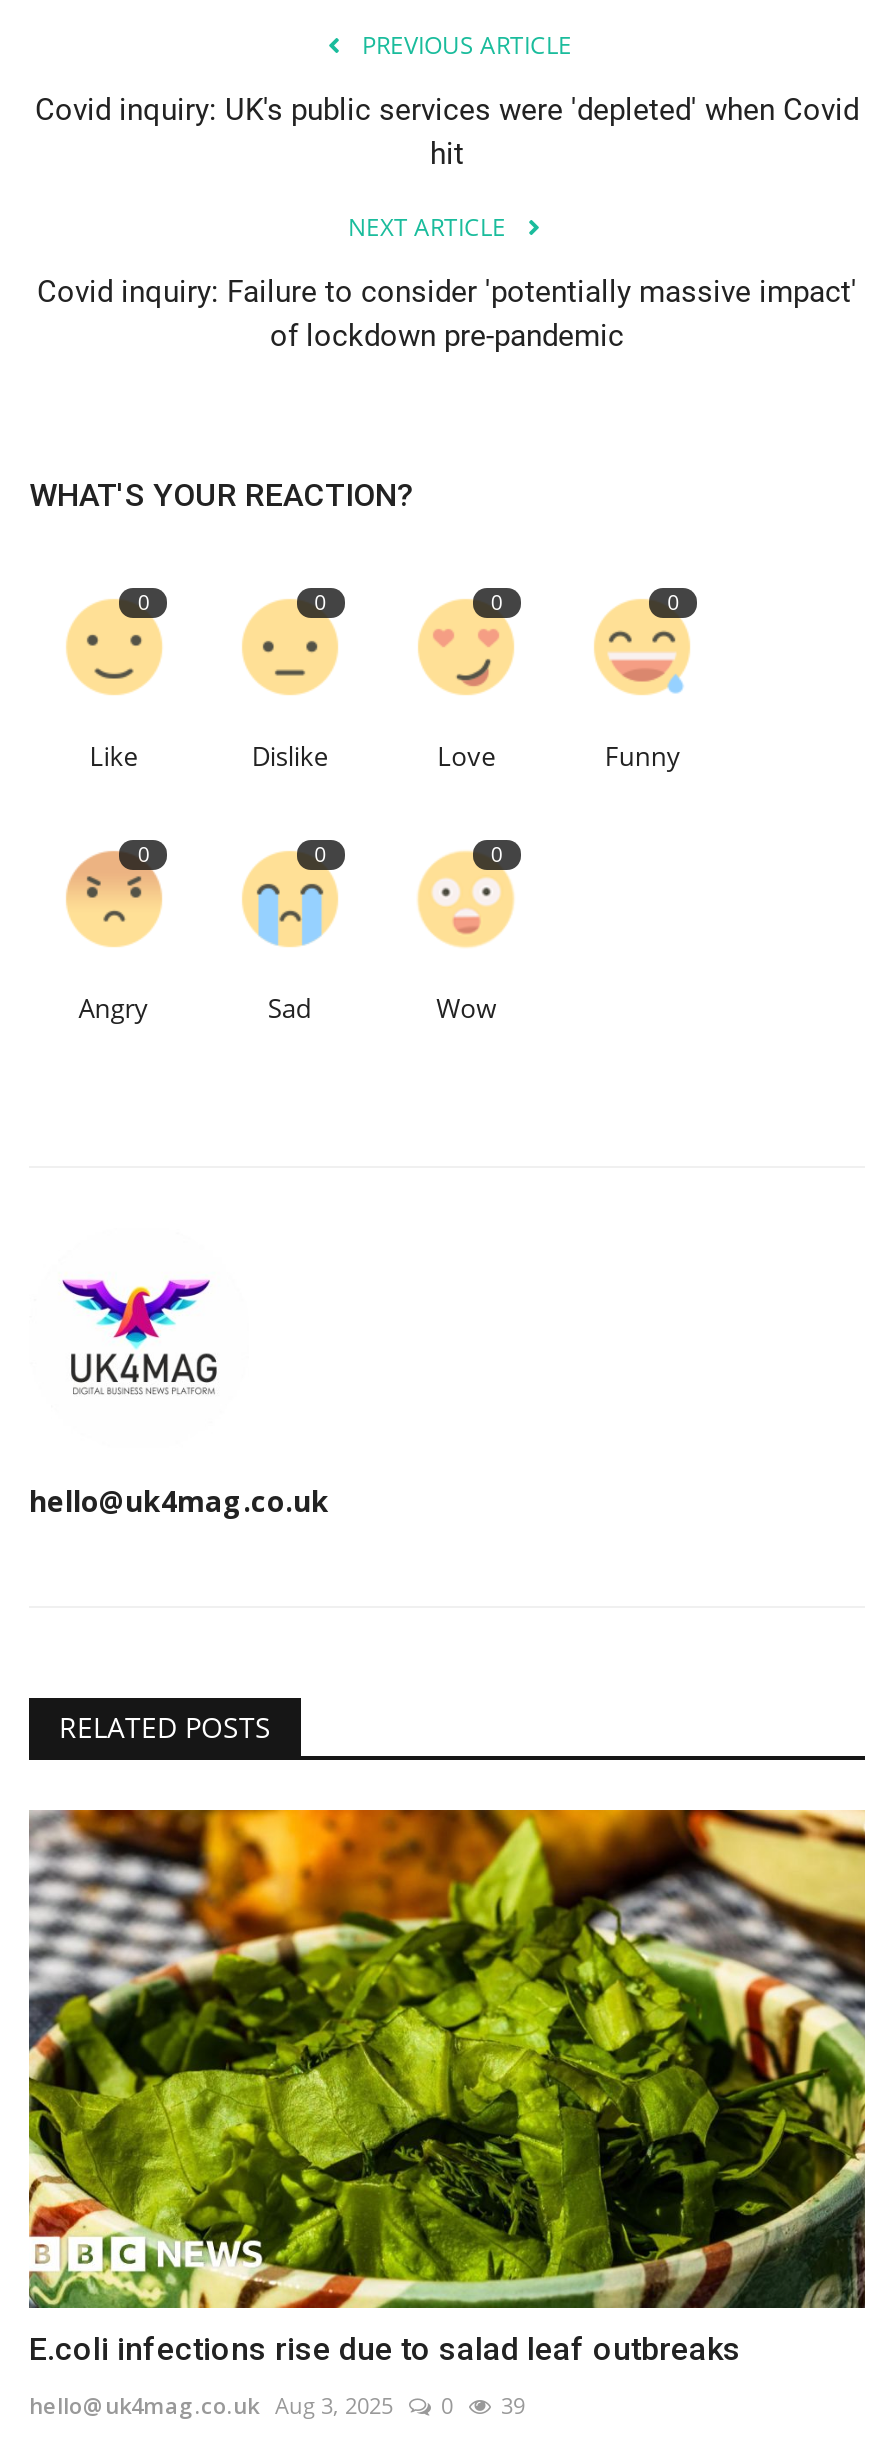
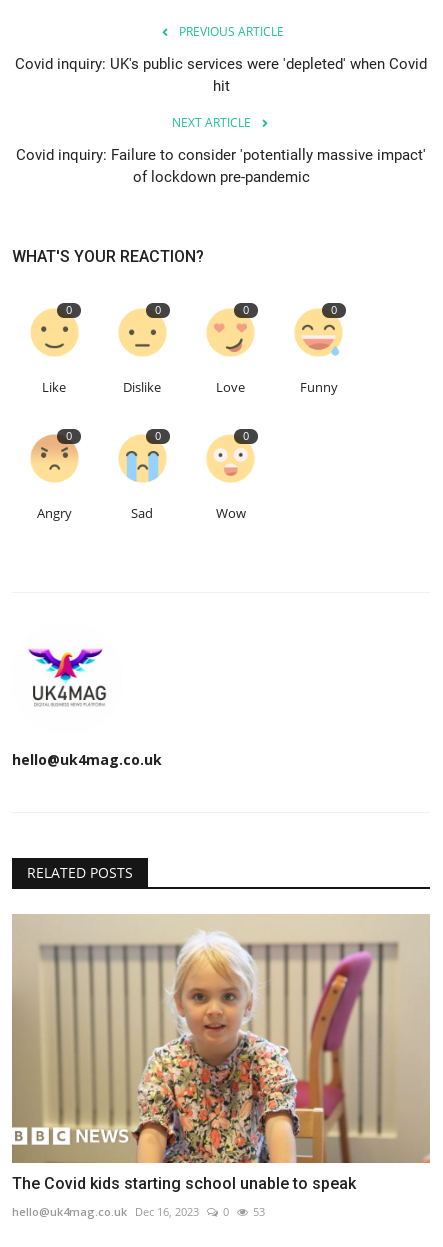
- [image]
- E.coli infections rise due to salad leaf outbreaks
+ [image]
+ The Covid kids starting school unable to speak

- hello@uk4mag.co.uk Aug 3, 2025
+ hello@uk4mag.co.uk Dec 16, 2023

- 39
+ 53
